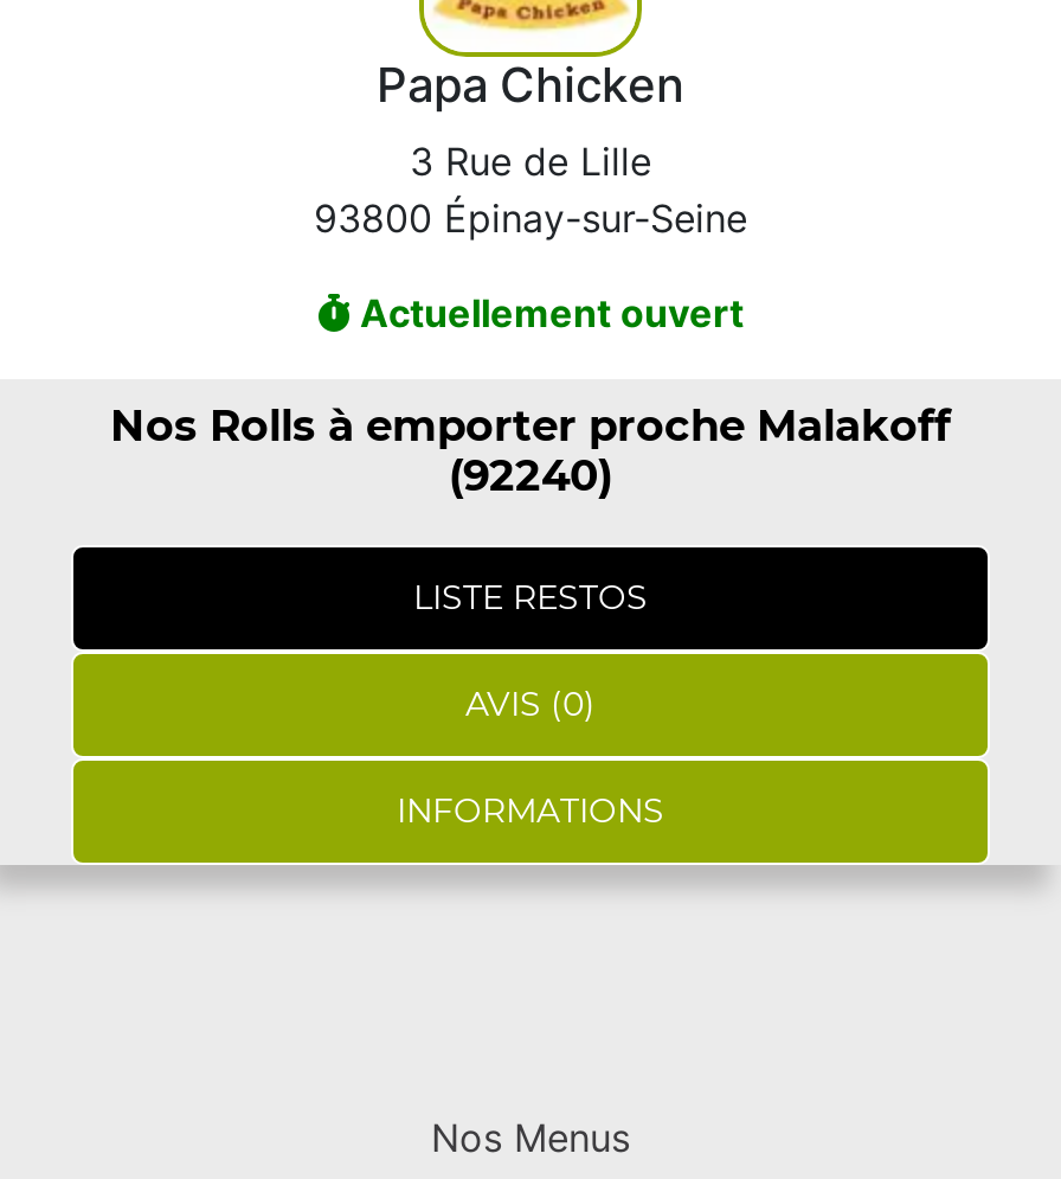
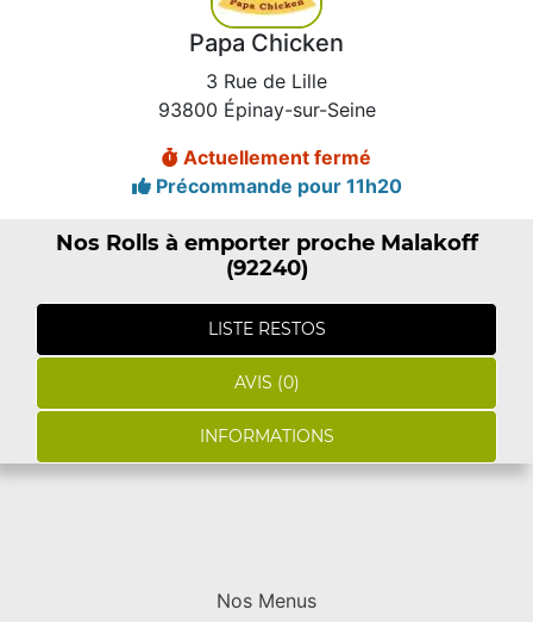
- Actuellement ouvert
+ Actuellement fermé
+ Précommande pour 11h20
